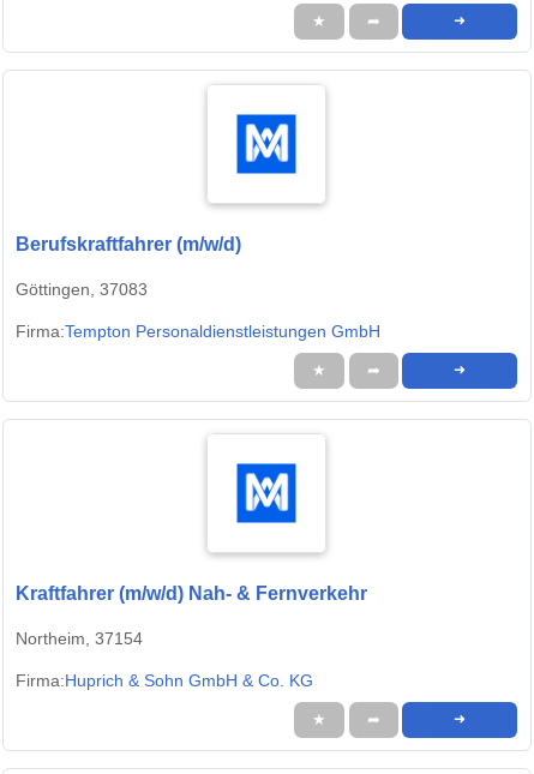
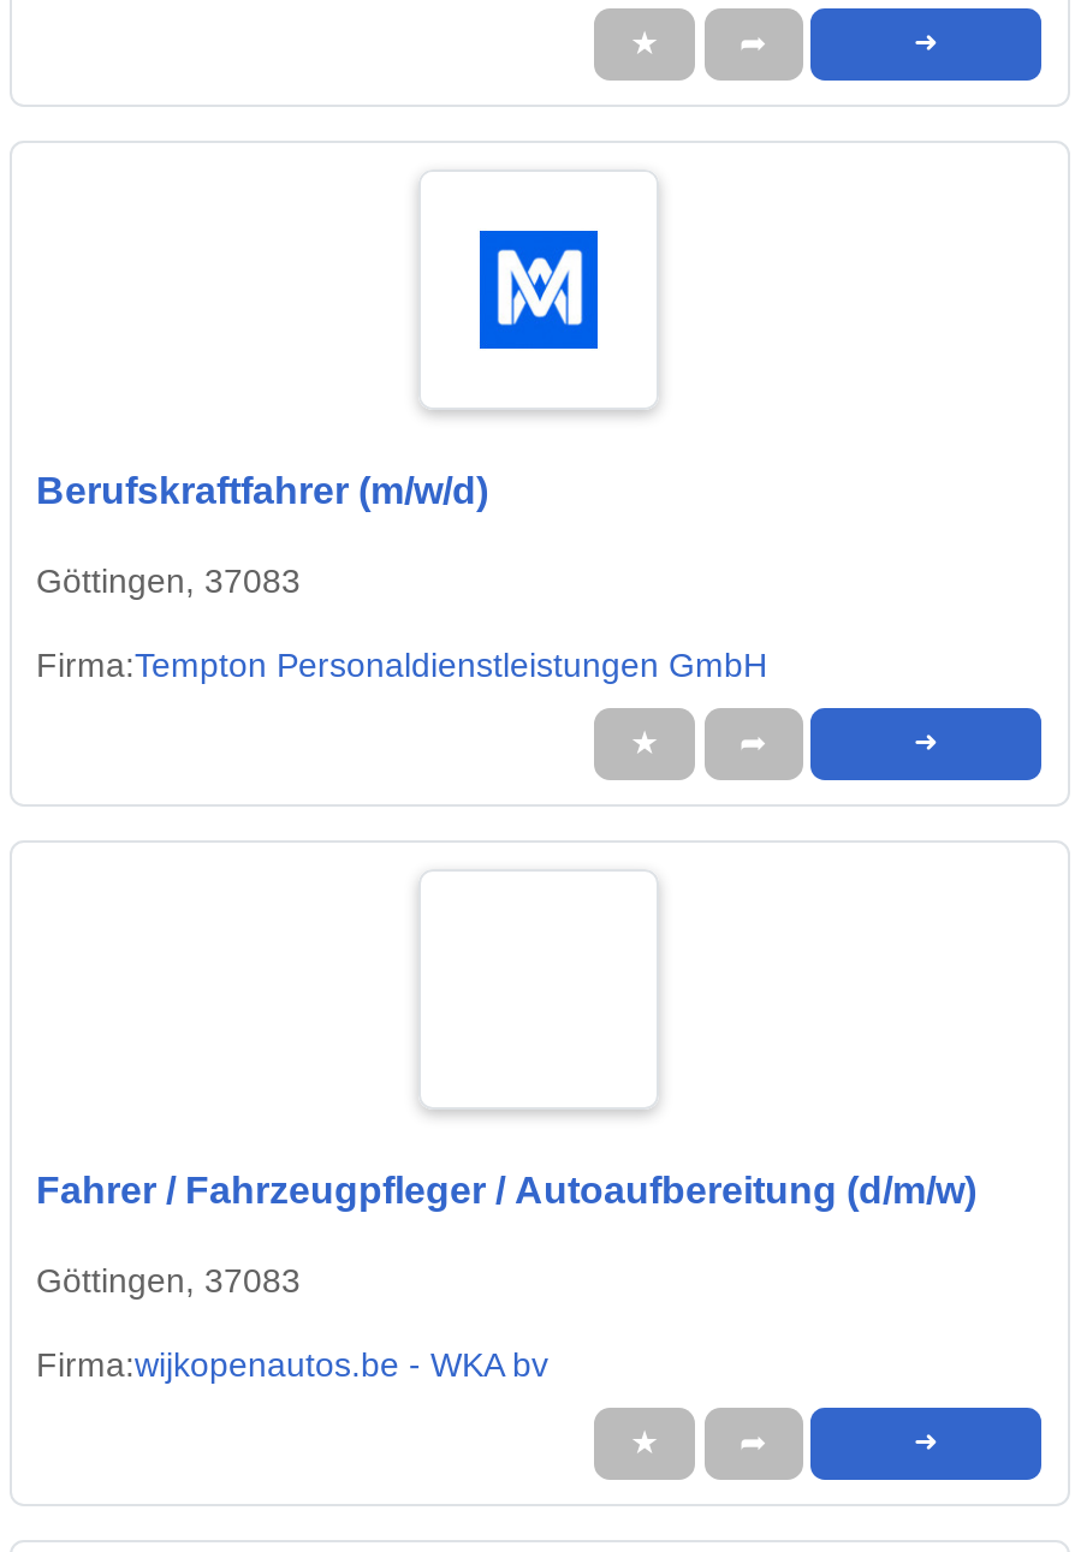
- [image]

- Kraftfahrer (m/w/d) Nah- & Fernverkehr
+ Fahrer / Fahrzeugpfleger / Autoaufbereitung (d/m/w)

- Northeim, 37154
+ Göttingen, 37083

- Firma:Huprich & Sohn GmbH & Co. KG
+ Firma:wijkopenautos.be - WKA bv
